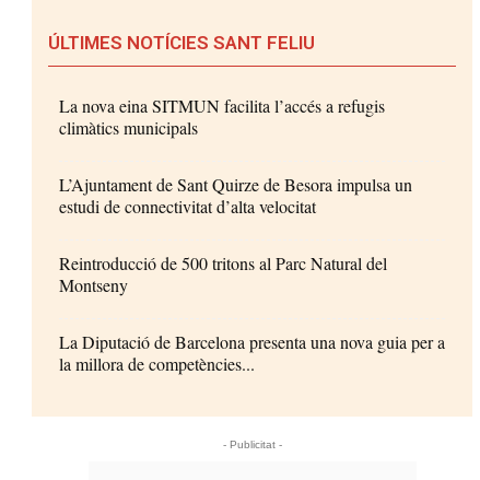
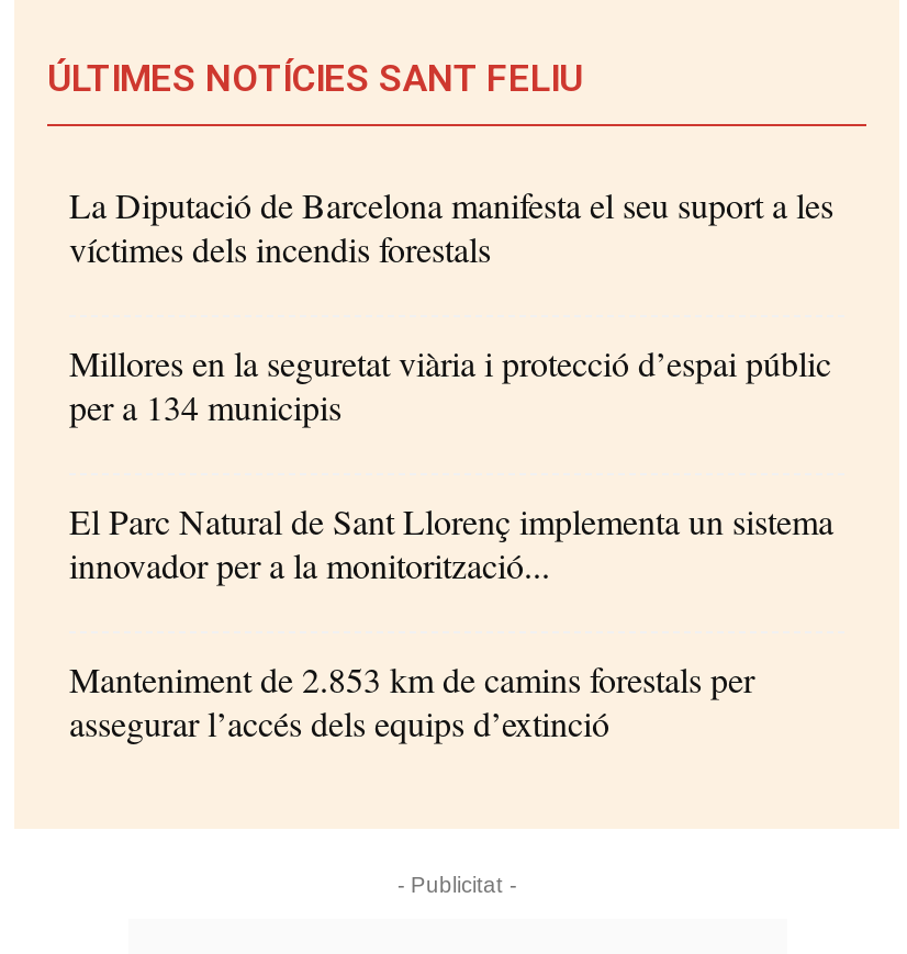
- La nova eina SITMUN facilita l’accés a refugis
- climàtics municipals
+ La Diputació de Barcelona manifesta el seu suport a les
+ víctimes dels incendis forestals

- L’Ajuntament de Sant Quirze de Besora impulsa un
- estudi de connectivitat d’alta velocitat
+ Millores en la seguretat viària i protecció d’espai públic
+ per a 134 municipis

- Reintroducció de 500 tritons al Parc Natural del
- Montseny
+ El Parc Natural de Sant Llorenç implementa un sistema
+ innovador per a la monitorització...

- La Diputació de Barcelona presenta una nova guia per a
- la millora de competències...
+ Manteniment de 2.853 km de camins forestals per
+ assegurar l’accés dels equips d’extinció
